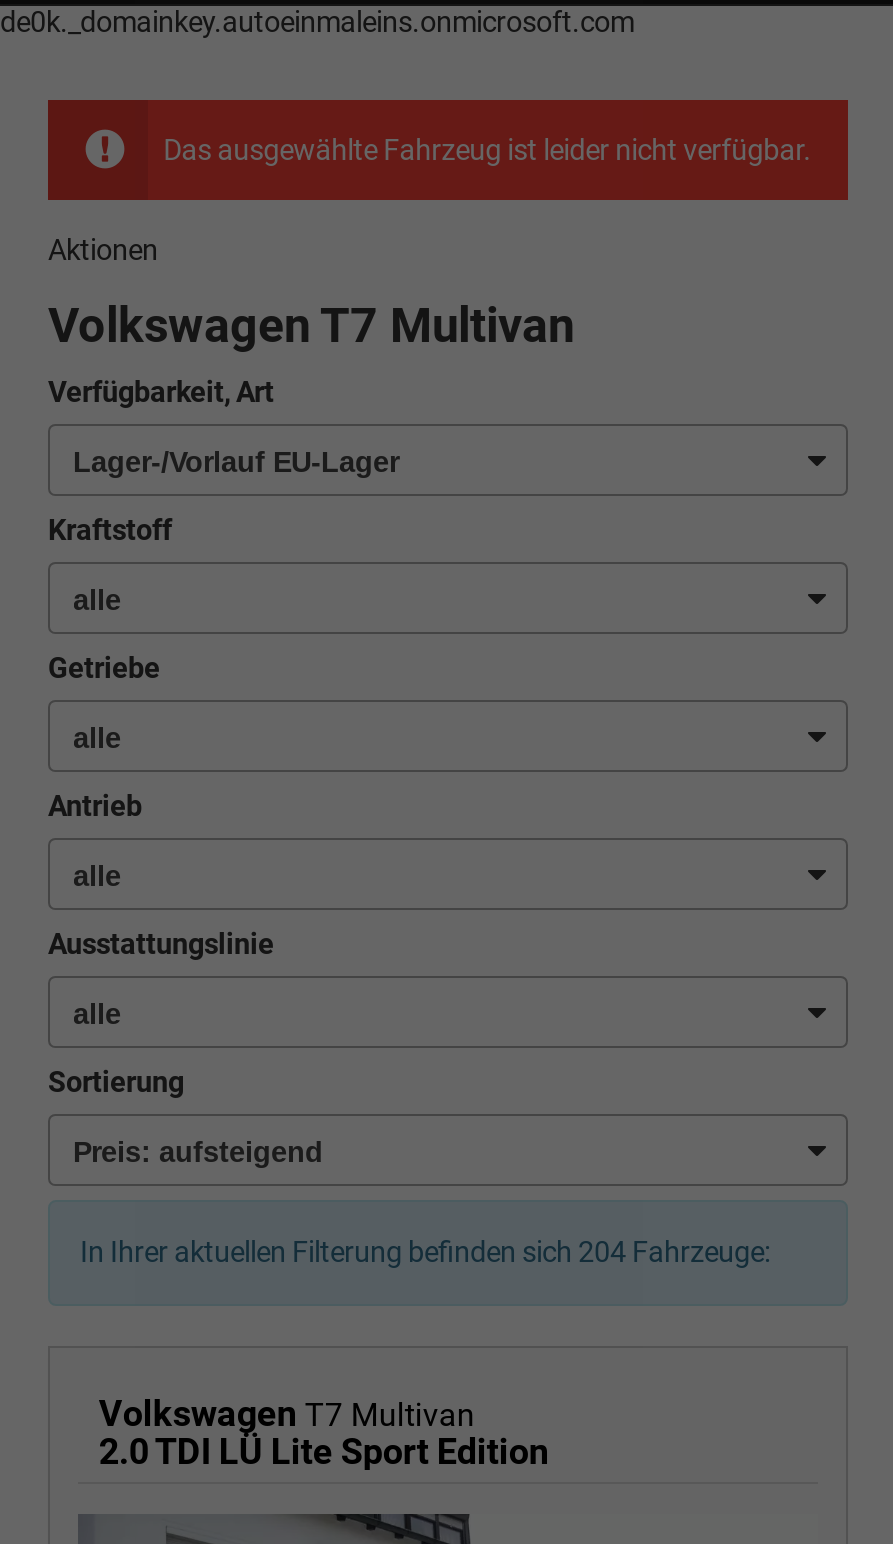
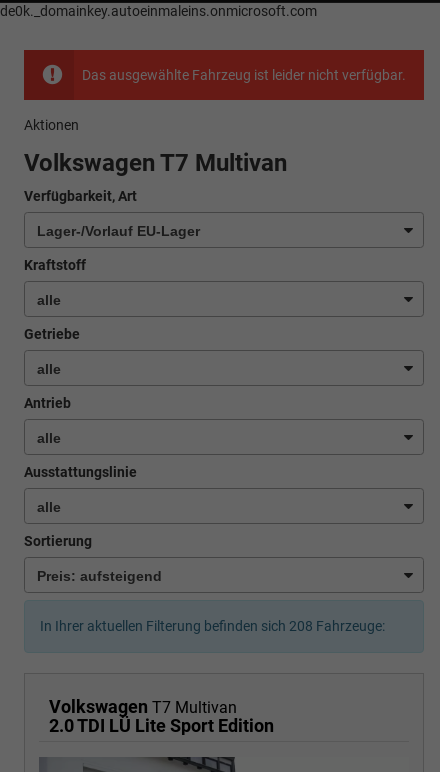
- In Ihrer aktuellen Filterung befinden sich 204 Fahrzeuge:
+ In Ihrer aktuellen Filterung befinden sich 208 Fahrzeuge:
